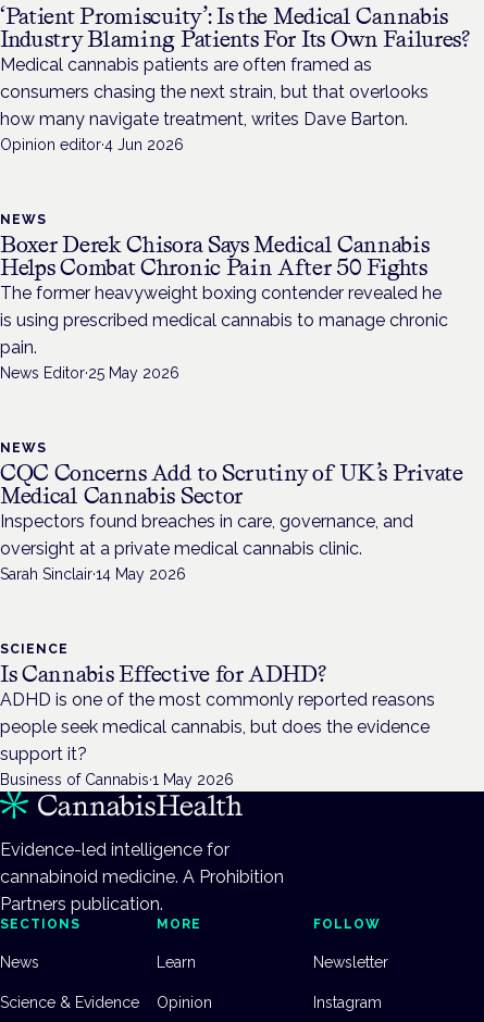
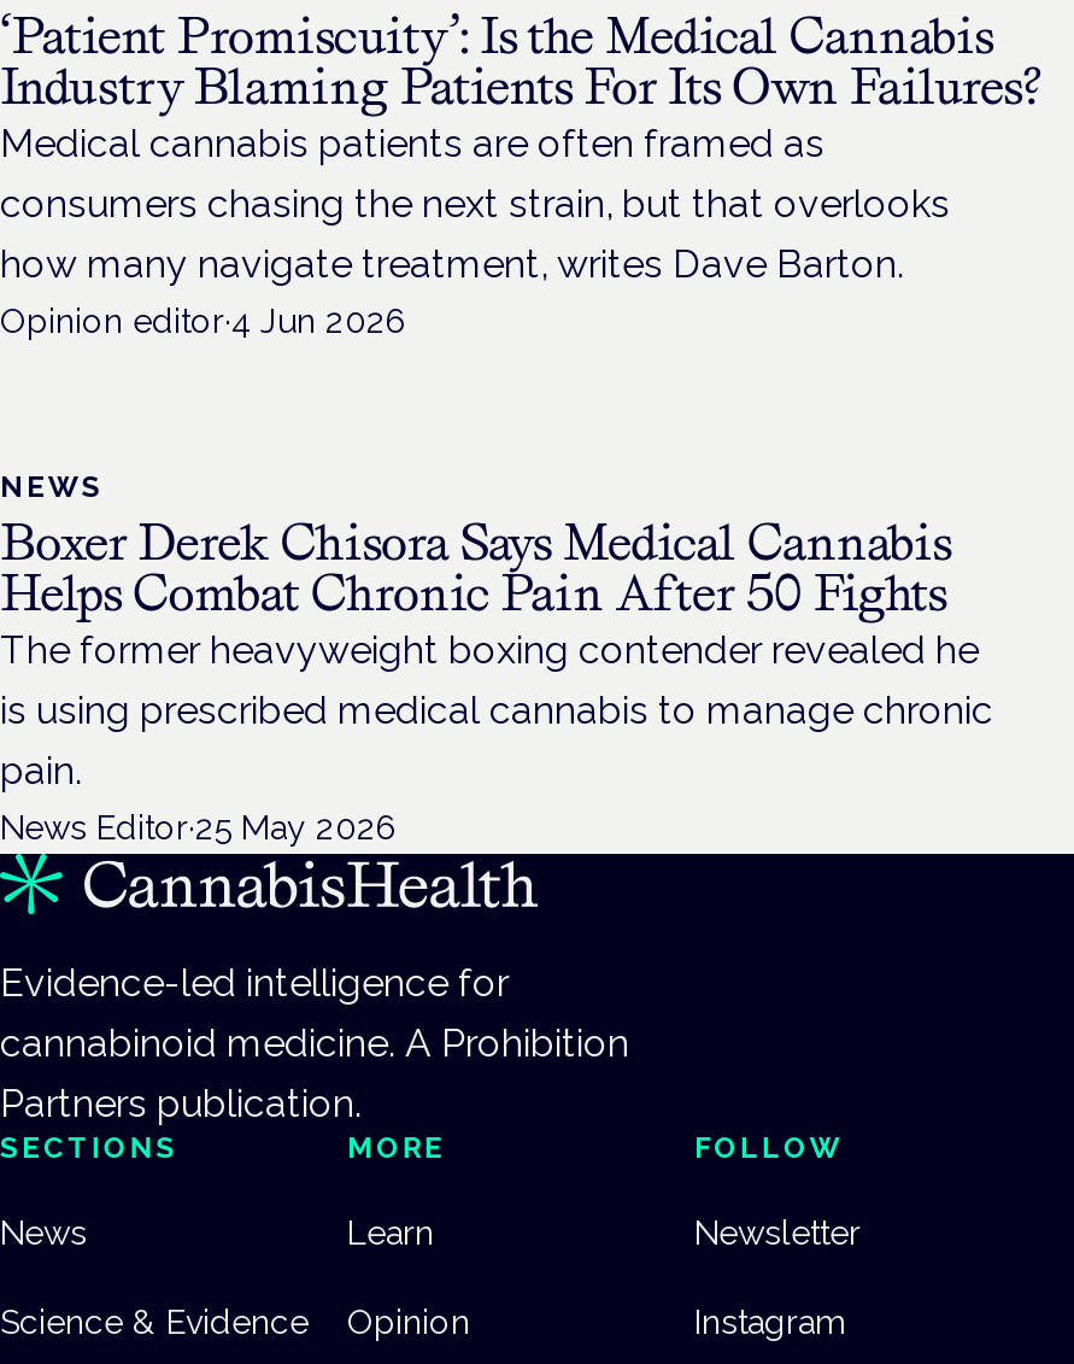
- NEWS
- CQC Concerns Add to Scrutiny of UK’s Private
- Medical Cannabis Sector
- Inspectors found breaches in care, governance, and
- oversight at a private medical cannabis clinic.
- Sarah Sinclair·14 May 2026

- SCIENCE
- Is Cannabis Effective for ADHD?
- ADHD is one of the most commonly reported reasons
- people seek medical cannabis, but does the evidence
- support it?
- Business of Cannabis·1 May 2026
